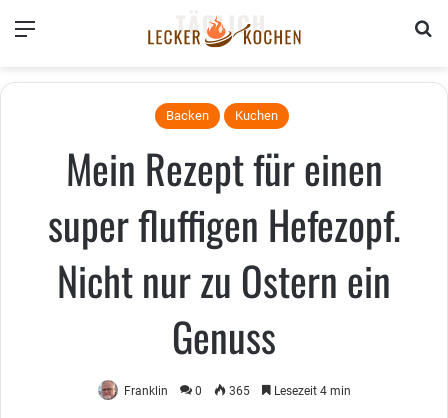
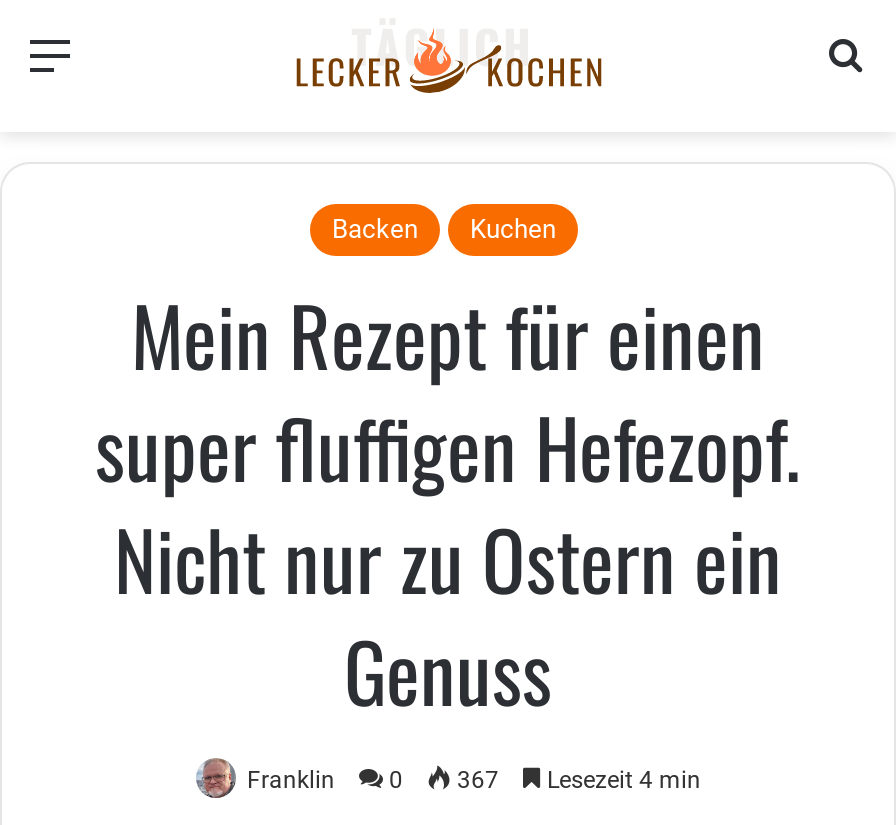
- Franklin 0 365 Lesezeit 4 min
+ Franklin 0 367 Lesezeit 4 min
